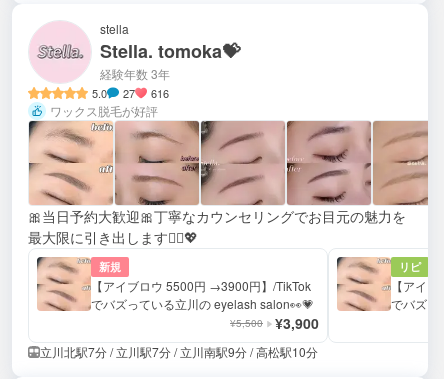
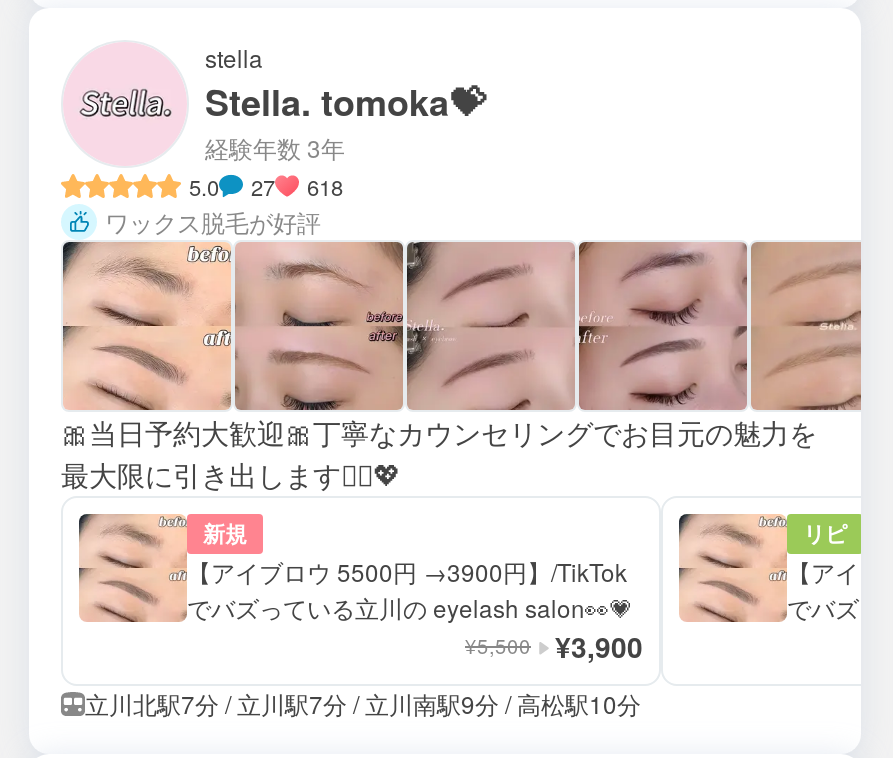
- 5.0 27 616
+ 5.0 27 618
